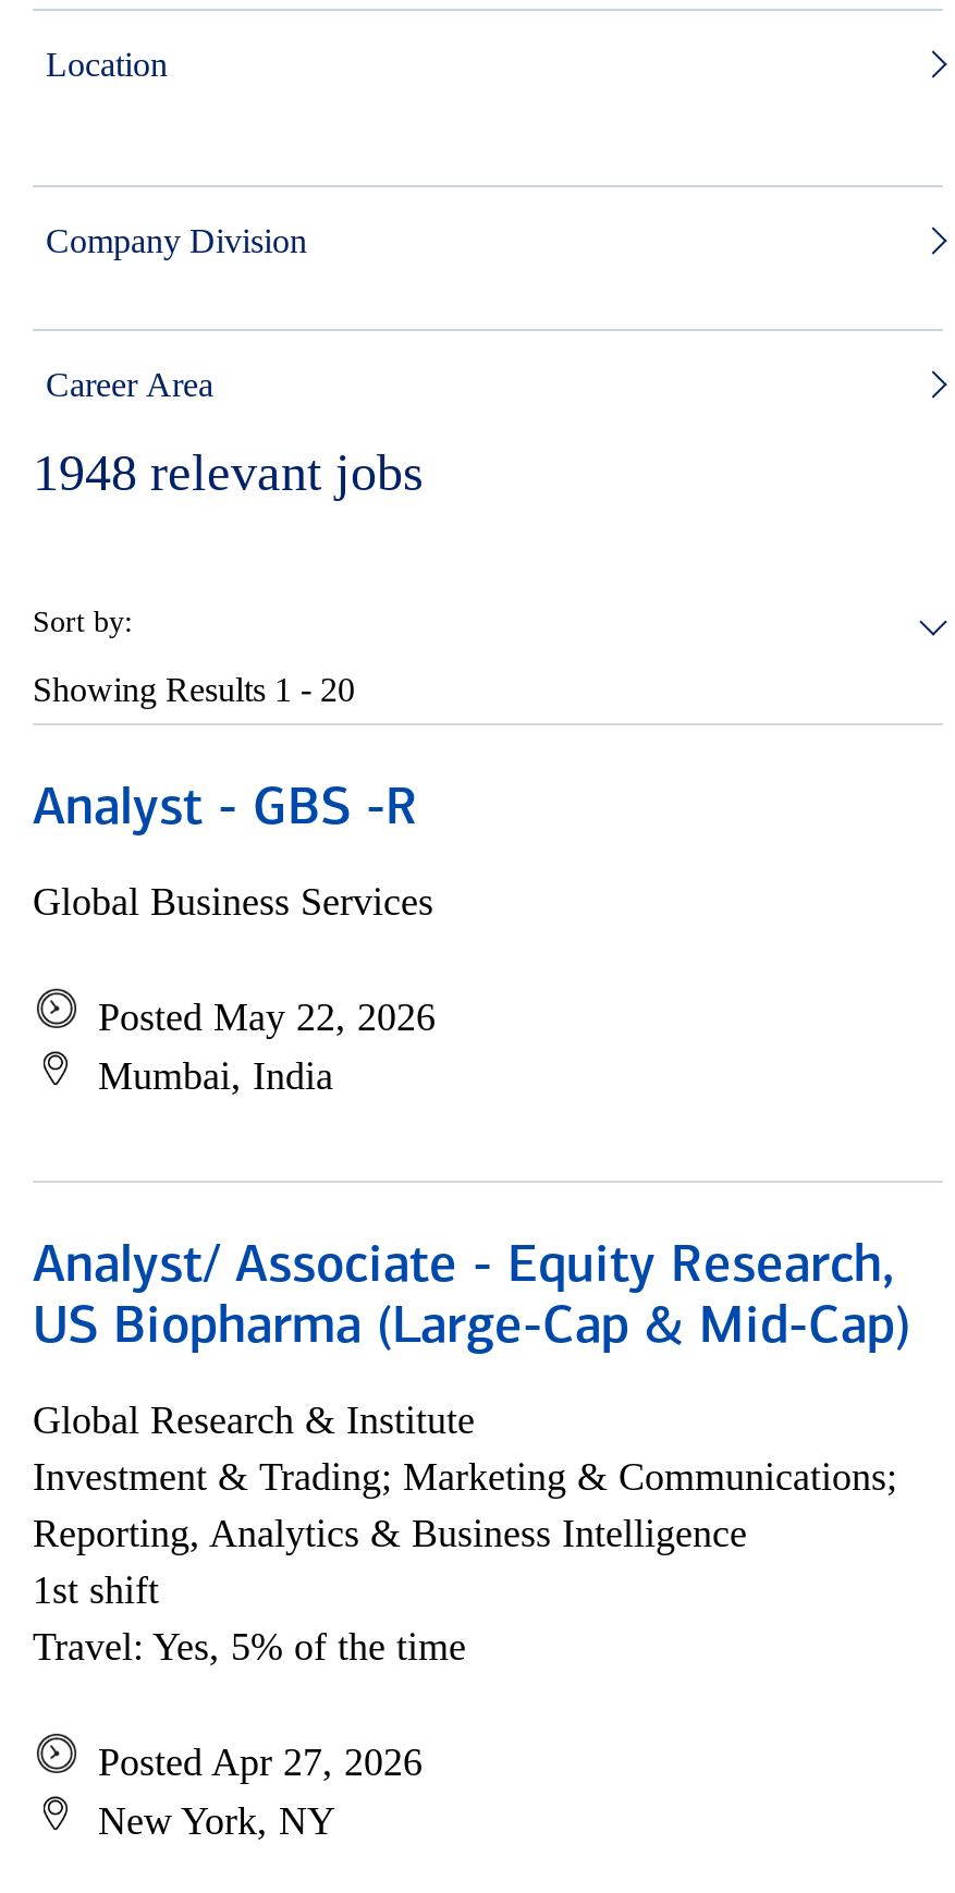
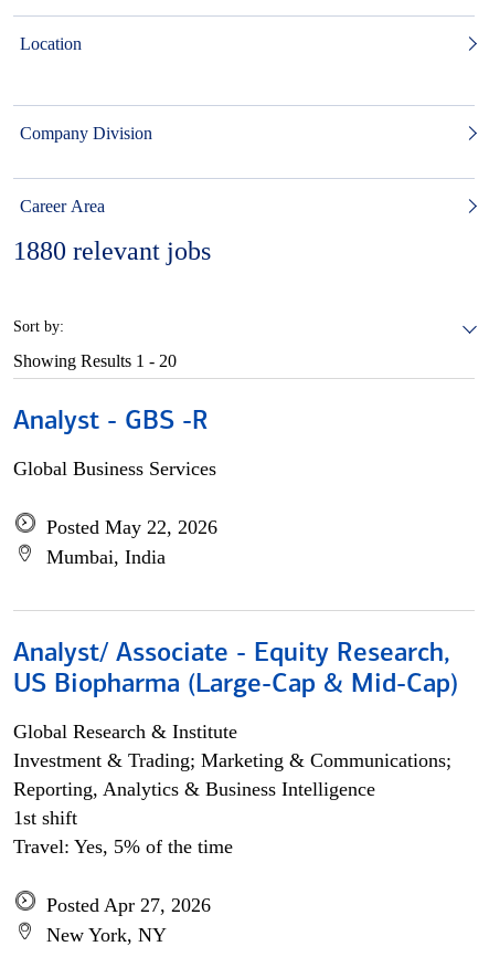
- 1948 relevant jobs
+ 1880 relevant jobs
